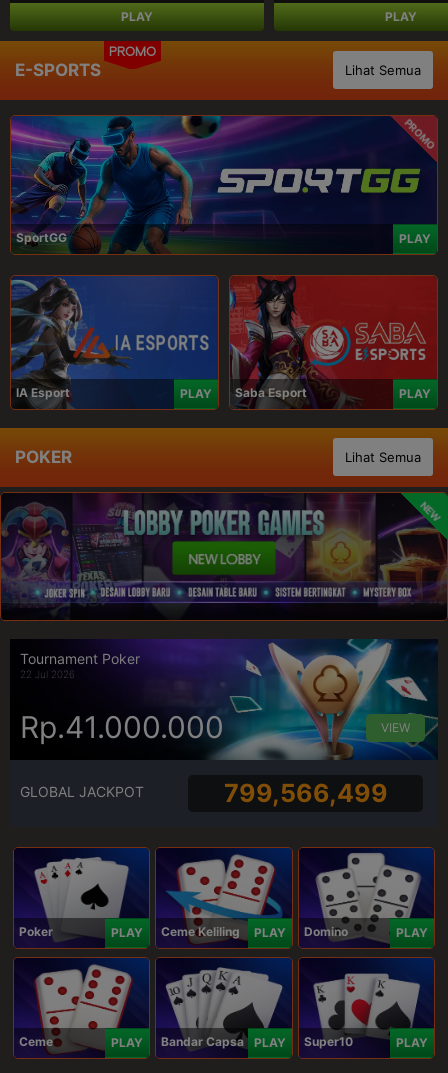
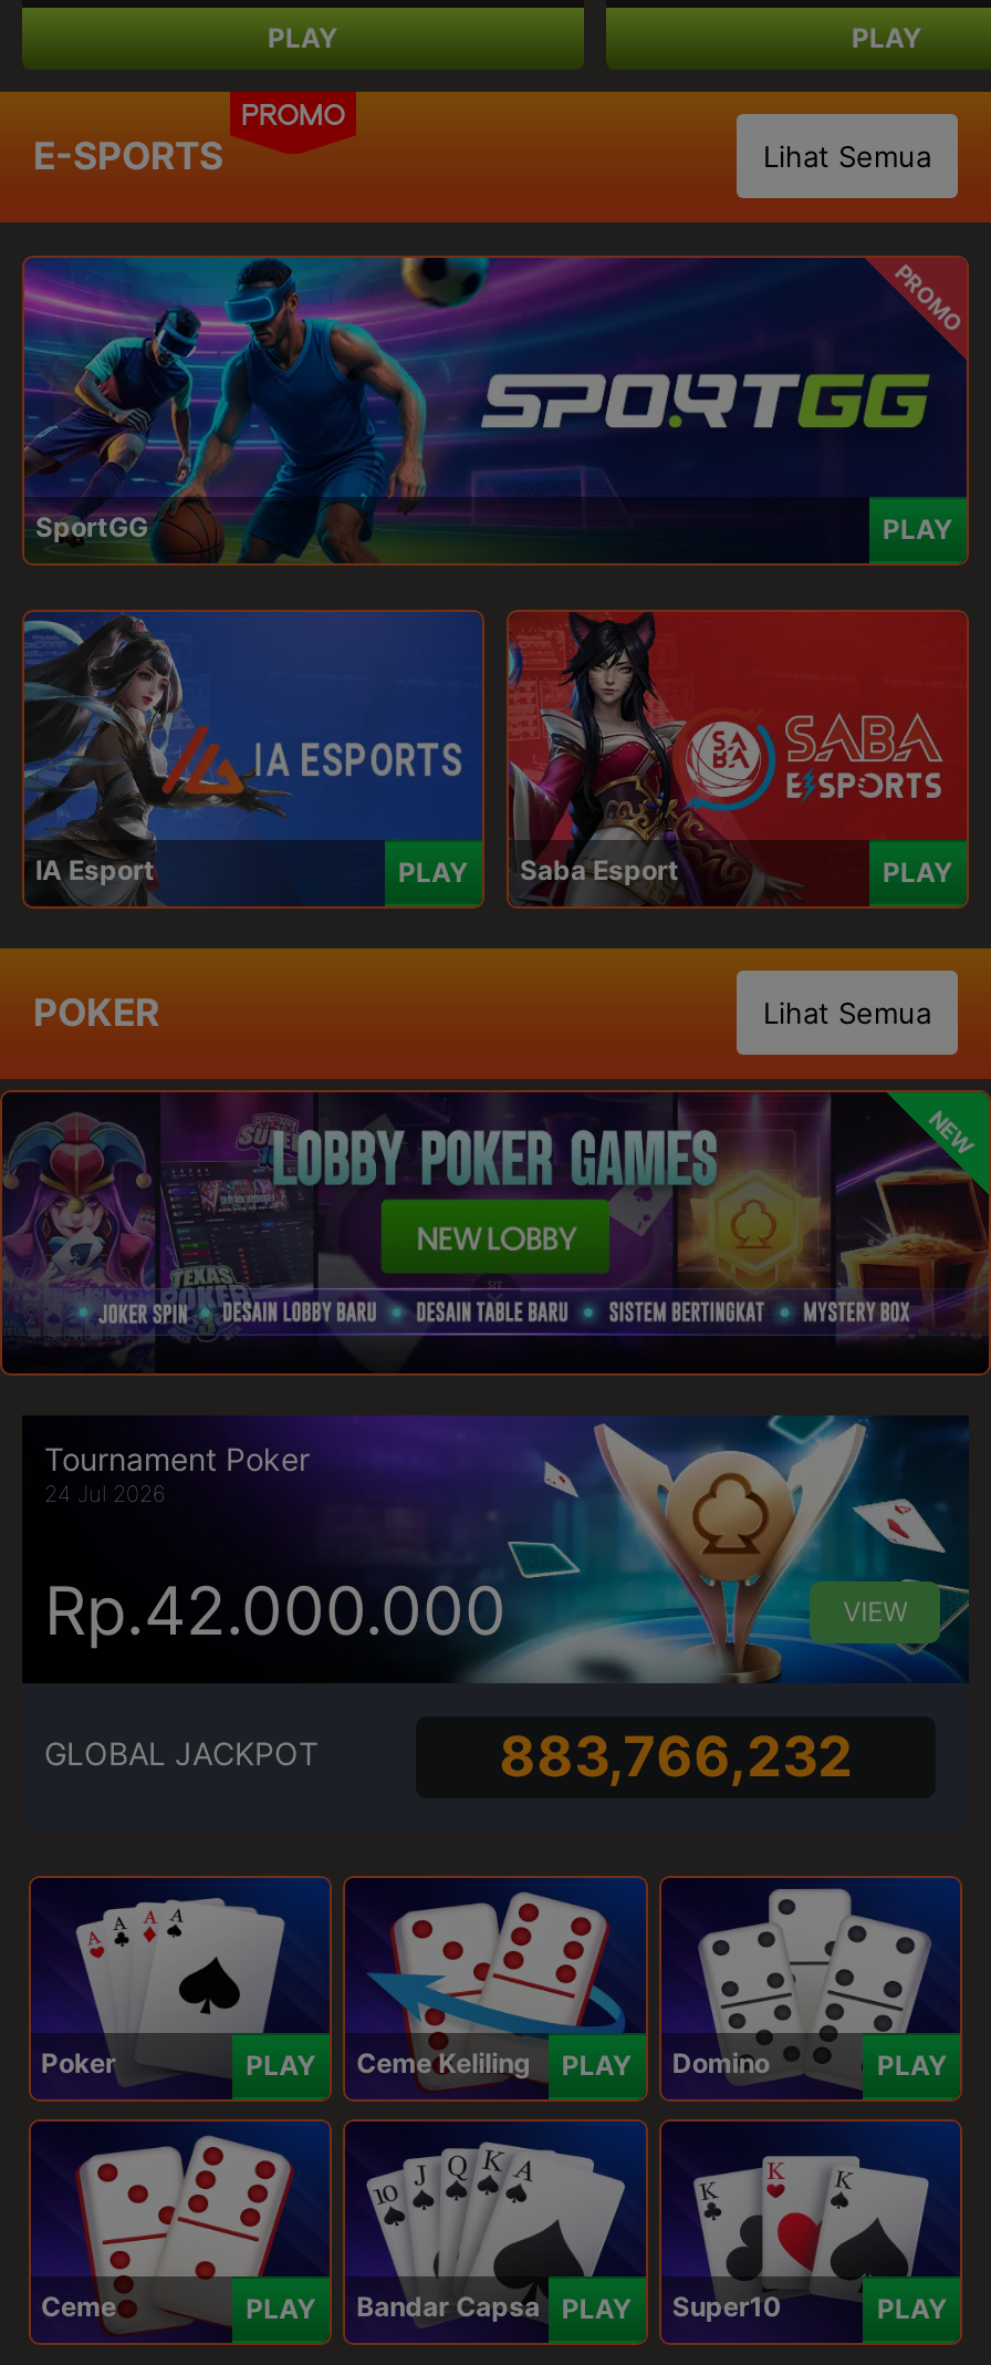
- 22 Jul 2026
+ 24 Jul 2026

- Rp.41.000.000
+ Rp.42.000.000

- 799,566,499
+ 883,766,232
